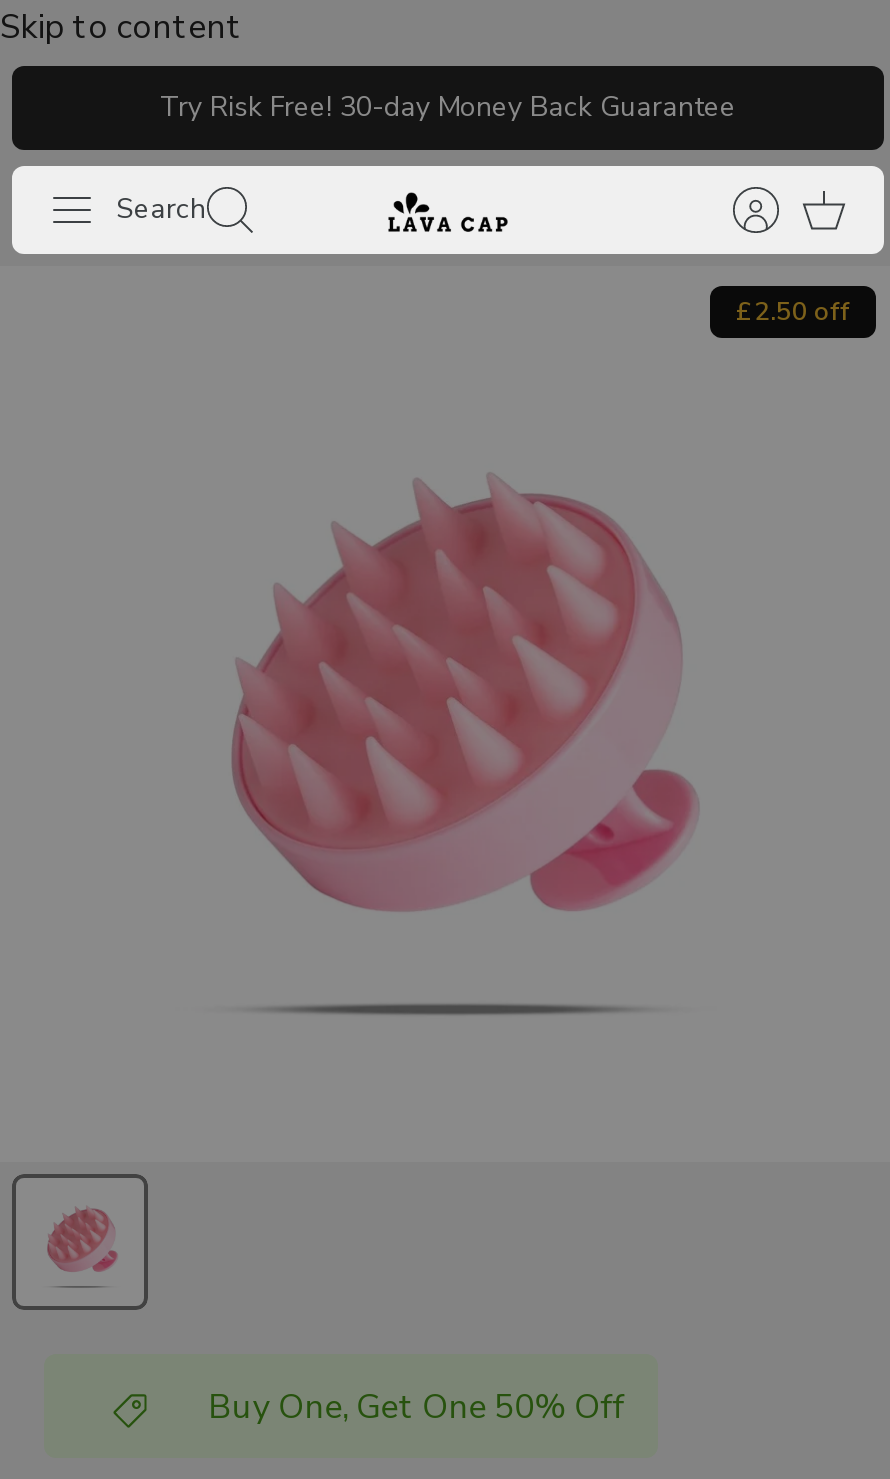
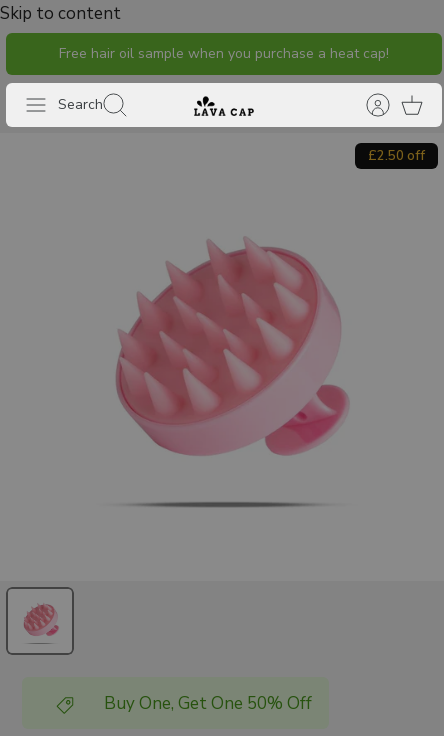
- Try Risk Free! 30-day Money Back Guarantee
+ Free hair oil sample when you purchase a heat cap!
